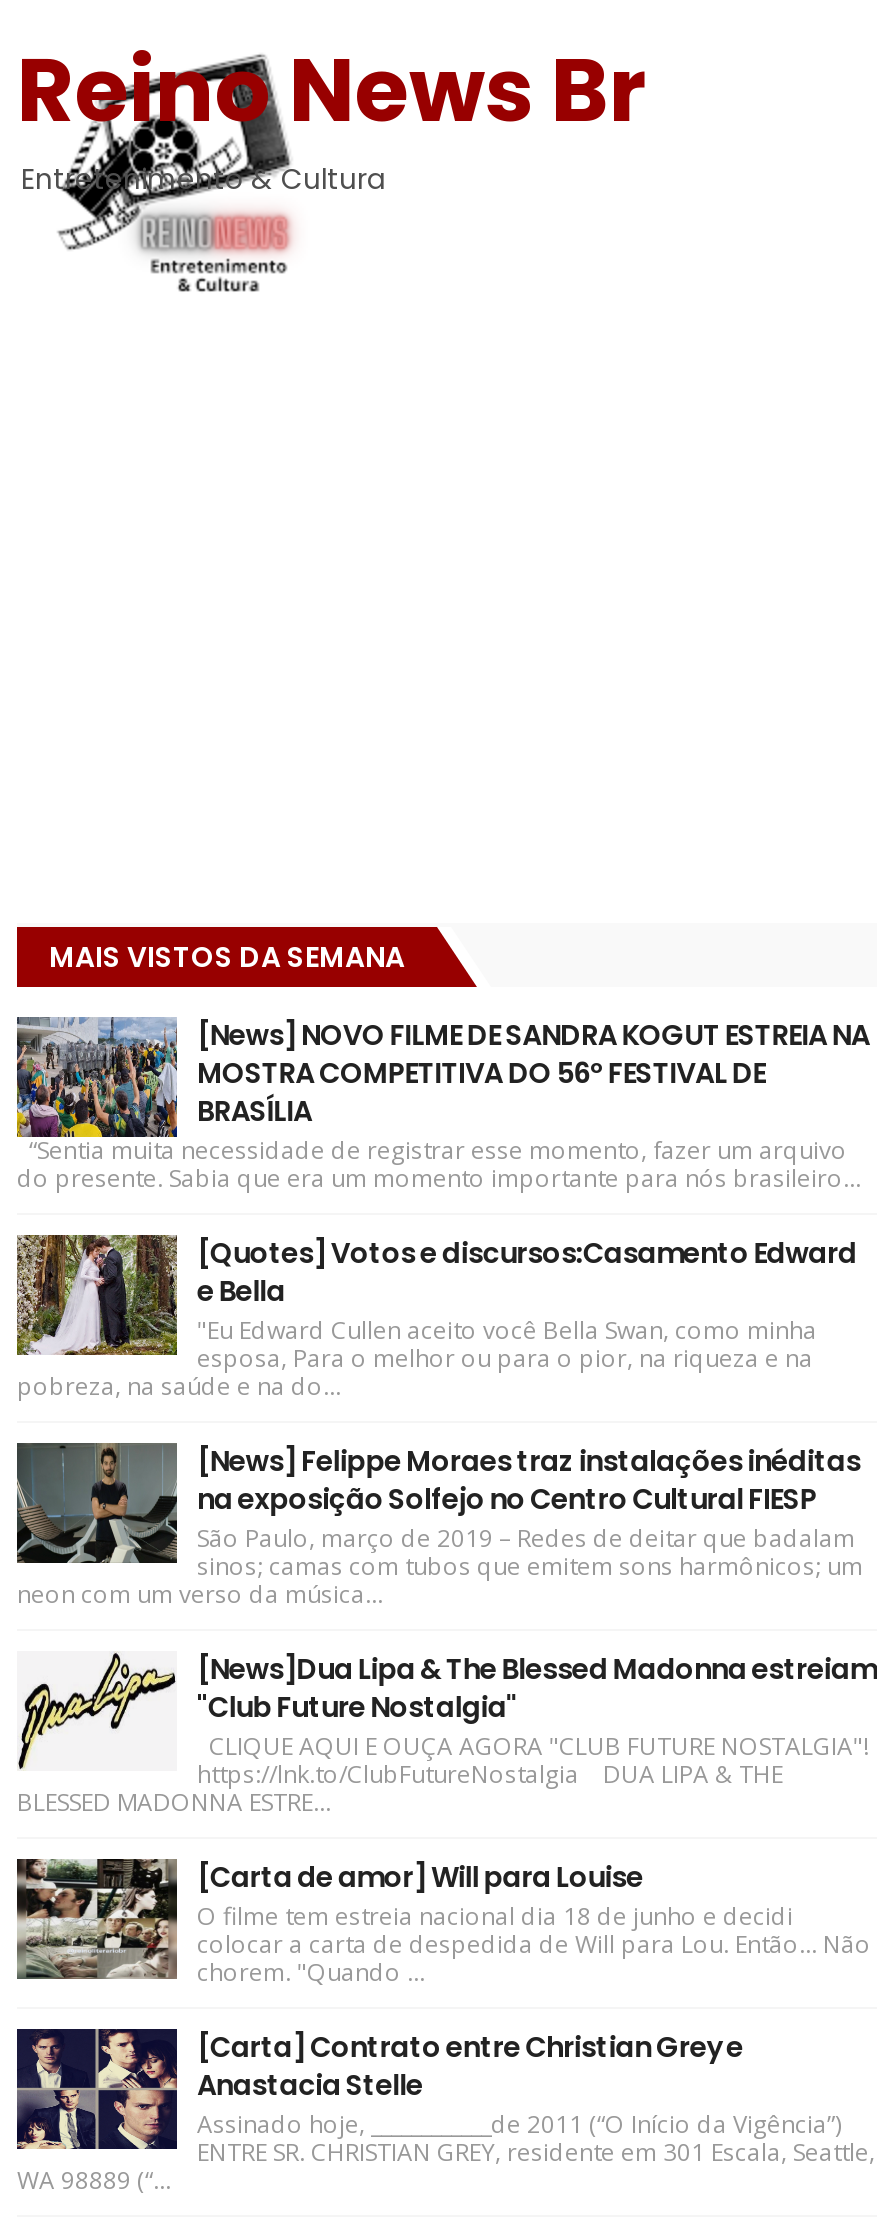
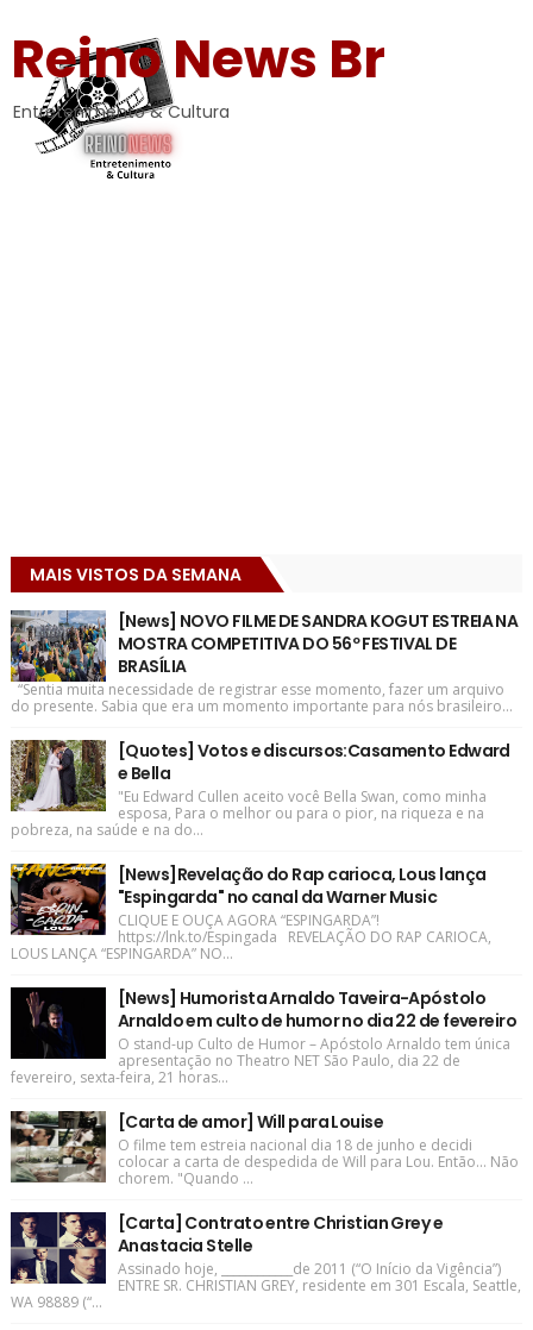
- [image]
- [News] Felippe Moraes traz instalações inéditas
- na exposição Solfejo no Centro Cultural FIESP
- São Paulo, março de 2019 – Redes de deitar que badalam
- sinos; camas com tubos que emitem sons harmônicos; um
- neon com um verso da música...
+ [image]
+ [News]Revelação do Rap carioca, Lous lança
+ "Espingarda" no canal da Warner Music
+ CLIQUE E OUÇA AGORA “ESPINGARDA”!
+ https://lnk.to/Espingada REVELAÇÃO DO RAP CARIOCA,
+ LOUS LANÇA “ESPINGARDA” NO...

- [image]
- [News]Dua Lipa & The Blessed Madonna estreiam
- "Club Future Nostalgia"
- CLIQUE AQUI E OUÇA AGORA "CLUB FUTURE NOSTALGIA"!
- https://lnk.to/ClubFutureNostalgia DUA LIPA & THE
- BLESSED MADONNA ESTRE...
+ [image]
+ [News] Humorista Arnaldo Taveira-Apóstolo
+ Arnaldo em culto de humor no dia 22 de fevereiro
+ O stand-up Culto de Humor – Apóstolo Arnaldo tem única
+ apresentação no Theatro NET São Paulo, dia 22 de
+ fevereiro, sexta-feira, 21 horas...
